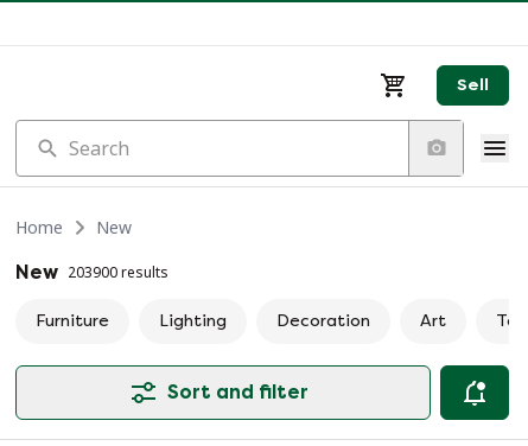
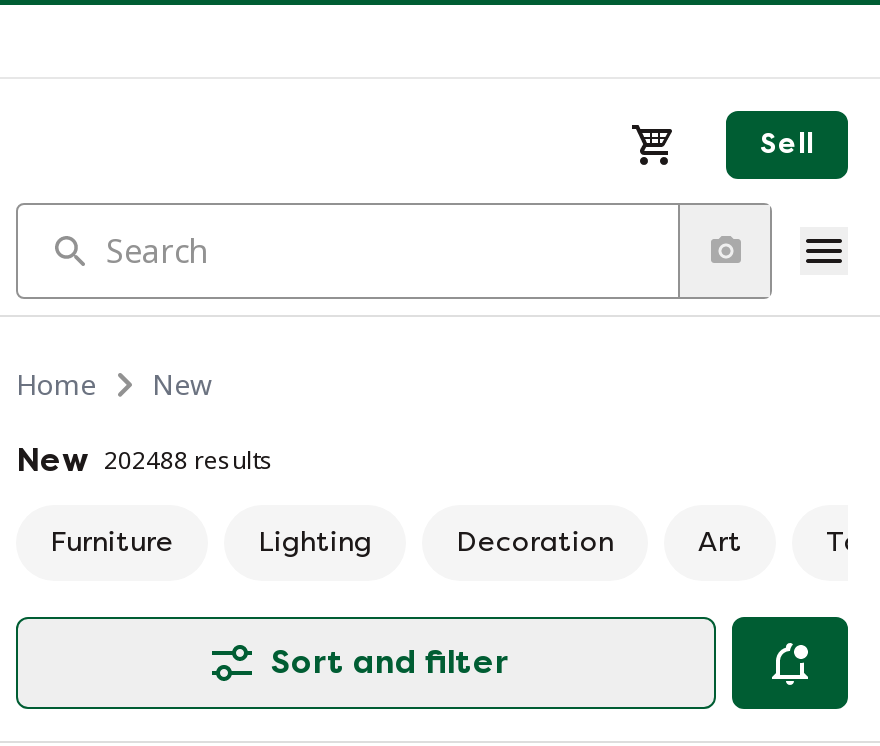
- New 203900 results
+ New 202488 results
